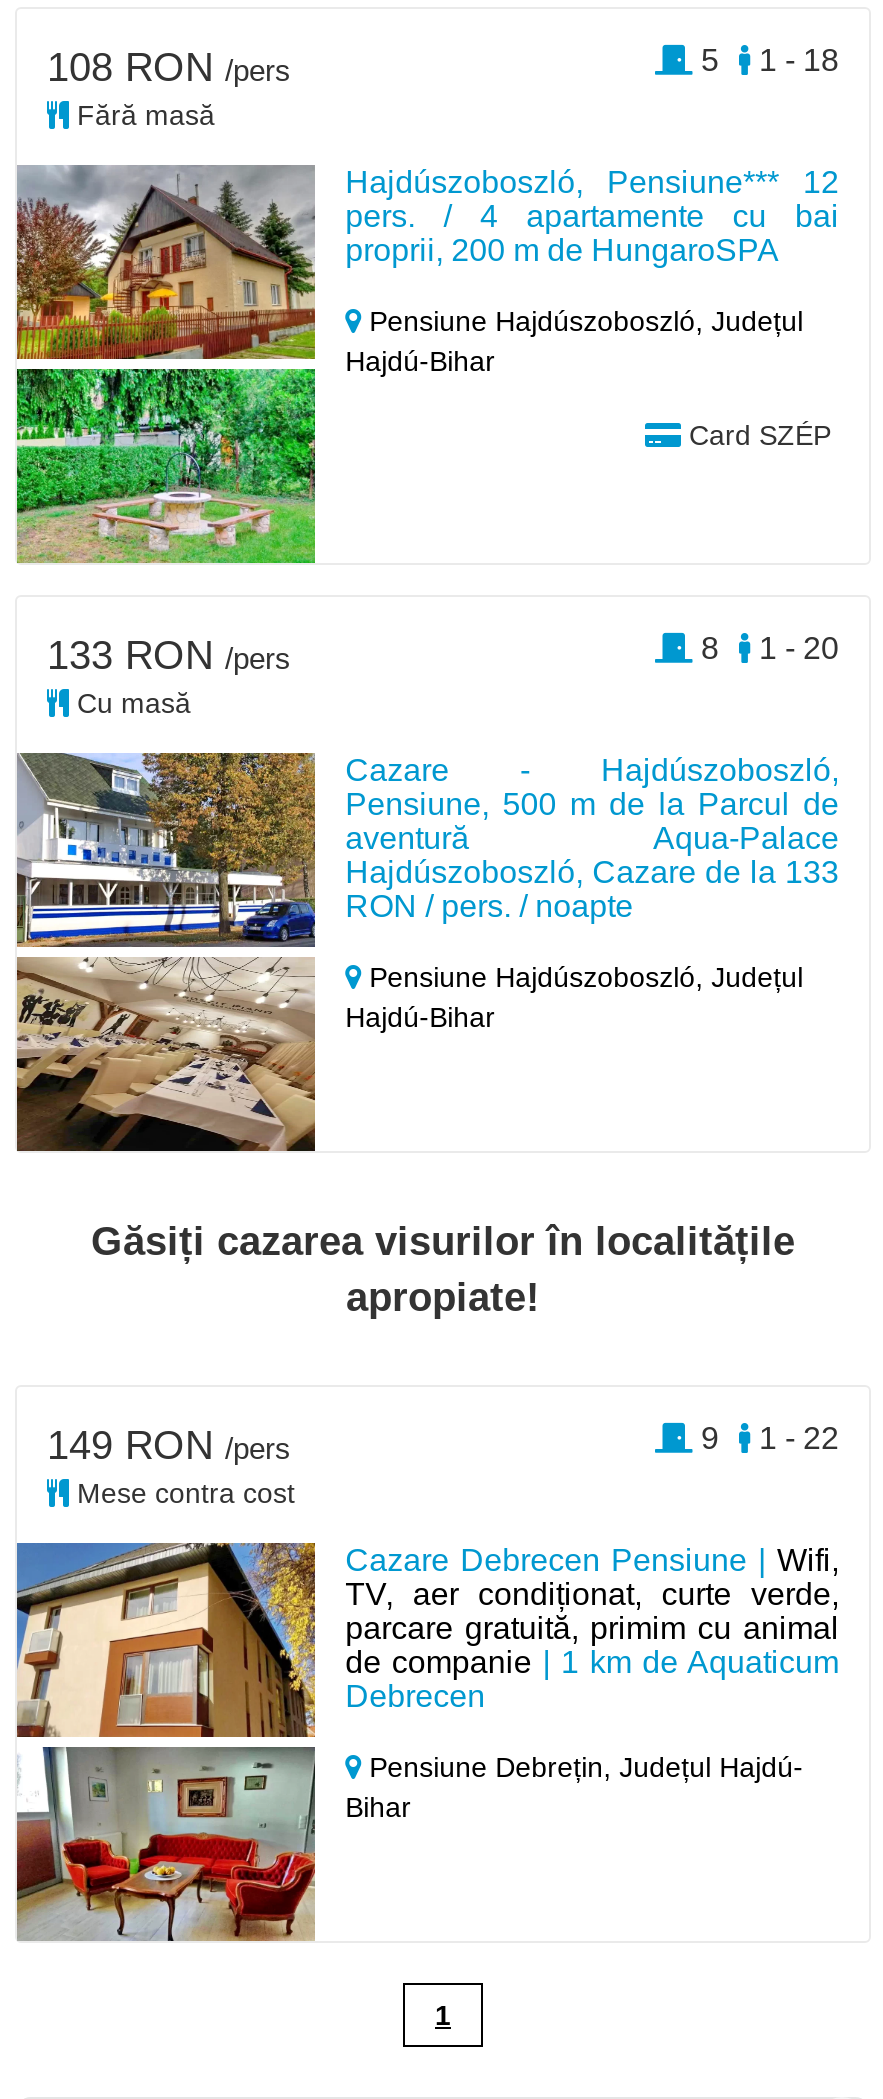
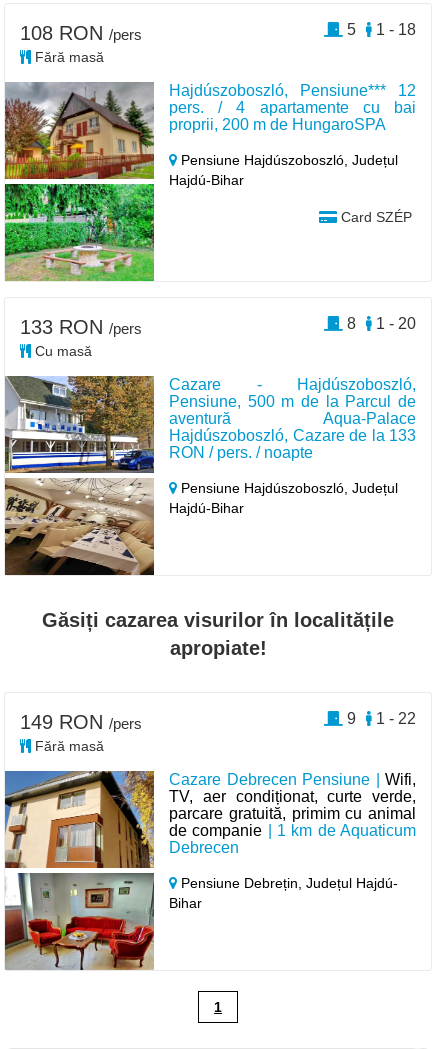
- Mese contra cost
+ Fără masă
